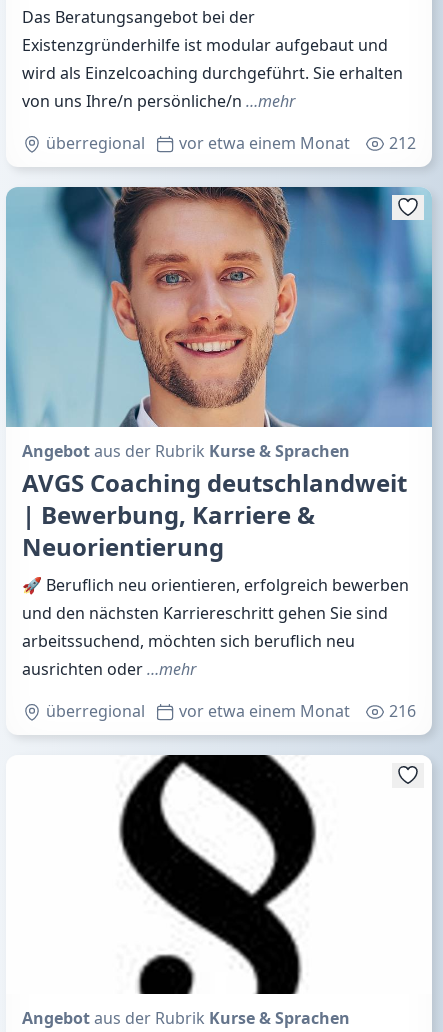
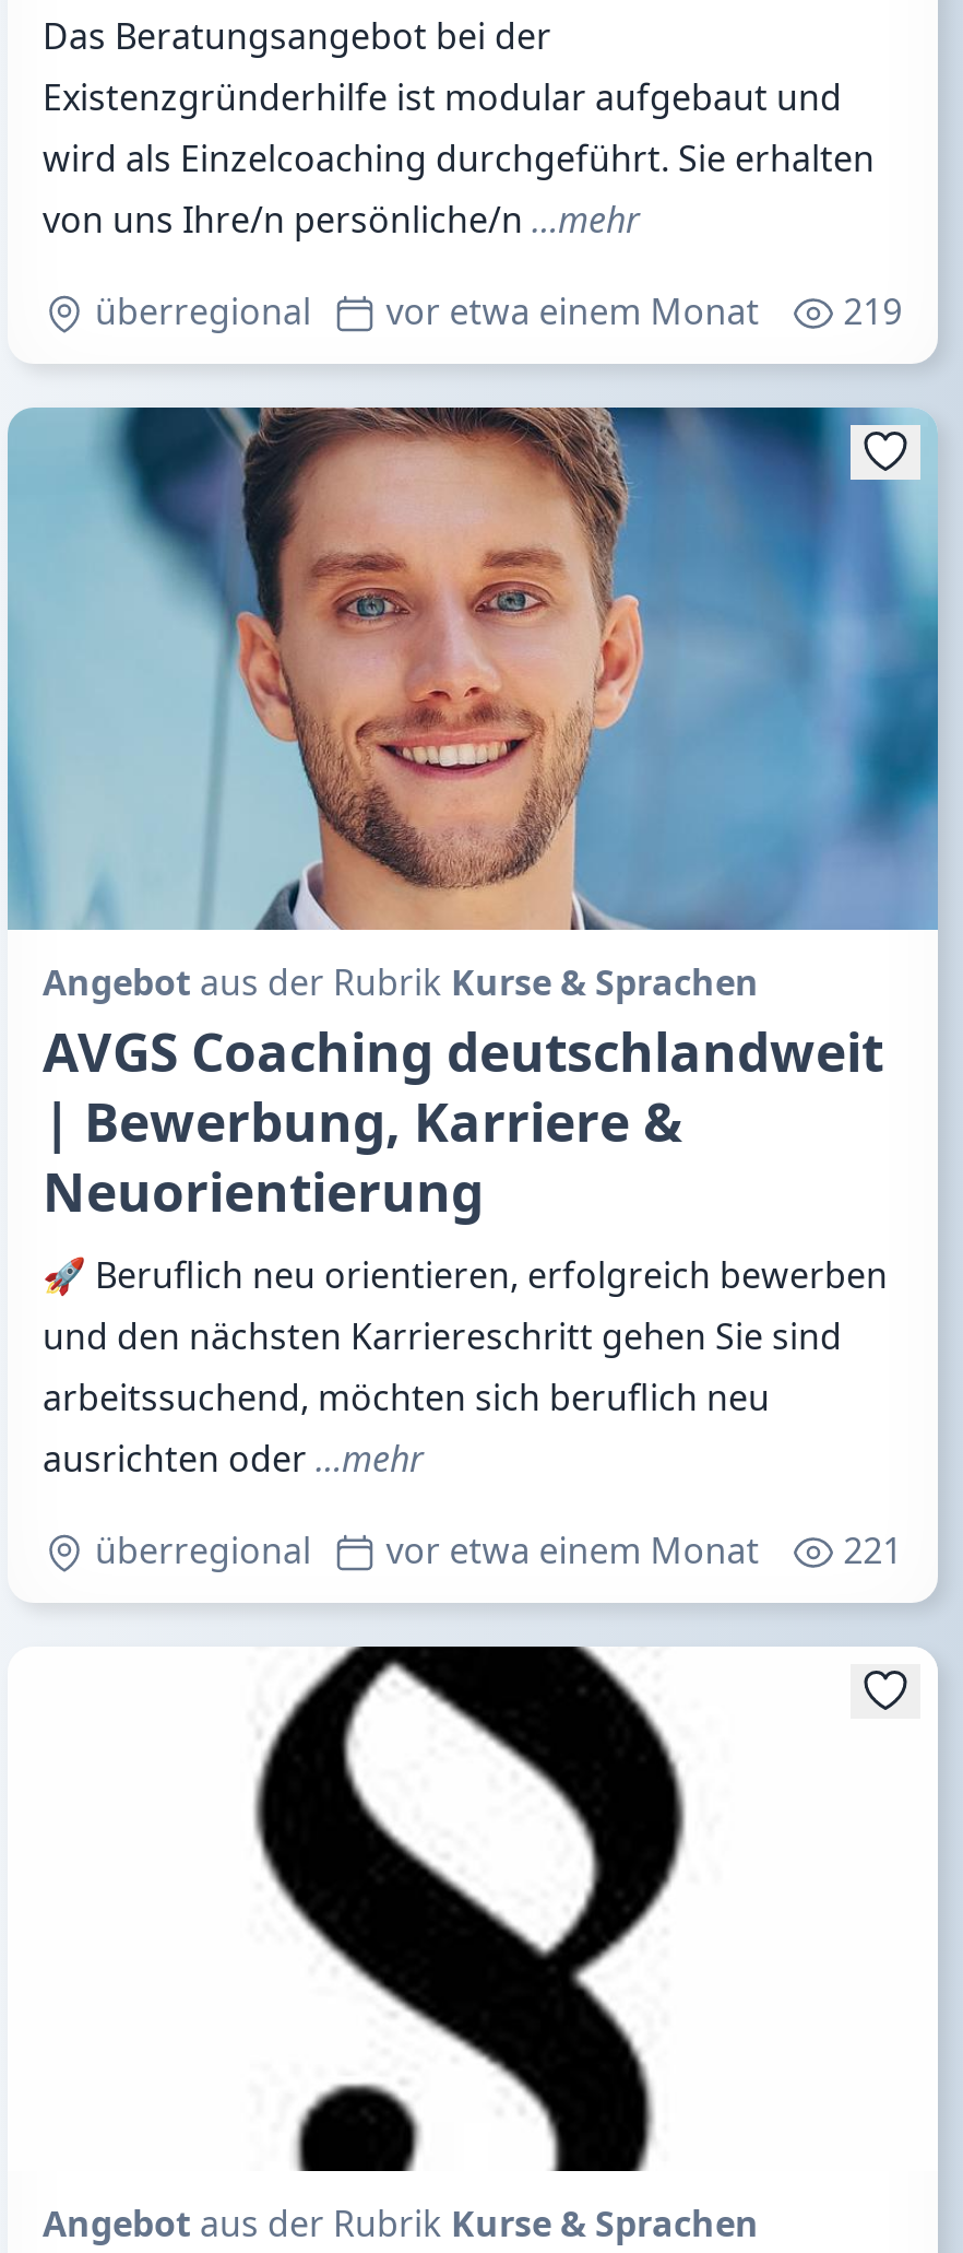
- überregional vor etwa einem Monat 212
+ überregional vor etwa einem Monat 219

- überregional vor etwa einem Monat 216
+ überregional vor etwa einem Monat 221
